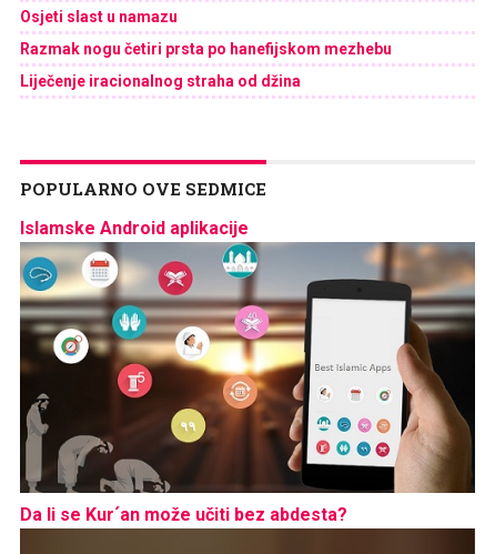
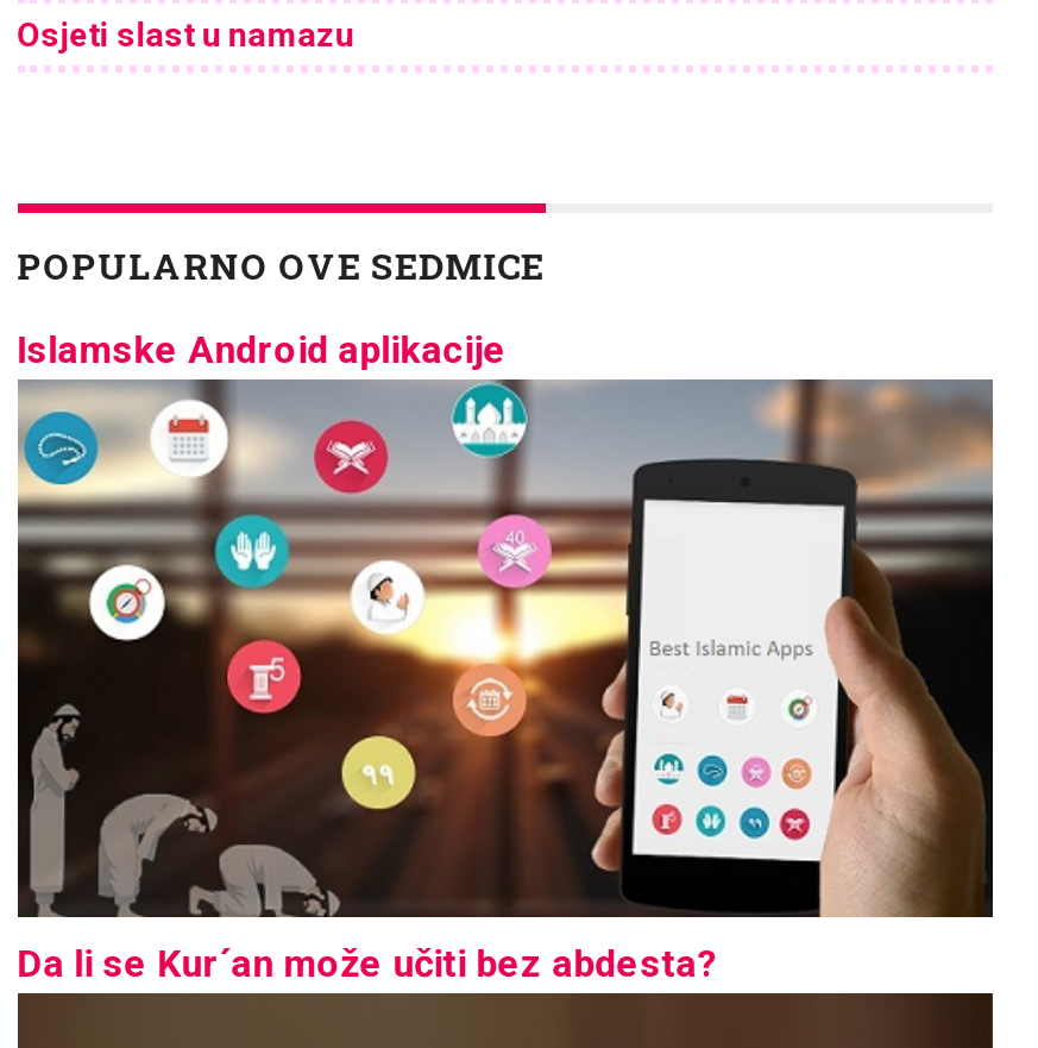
- Razmak nogu četiri prsta po hanefijskom mezhebu
- Liječenje iracionalnog straha od džina
